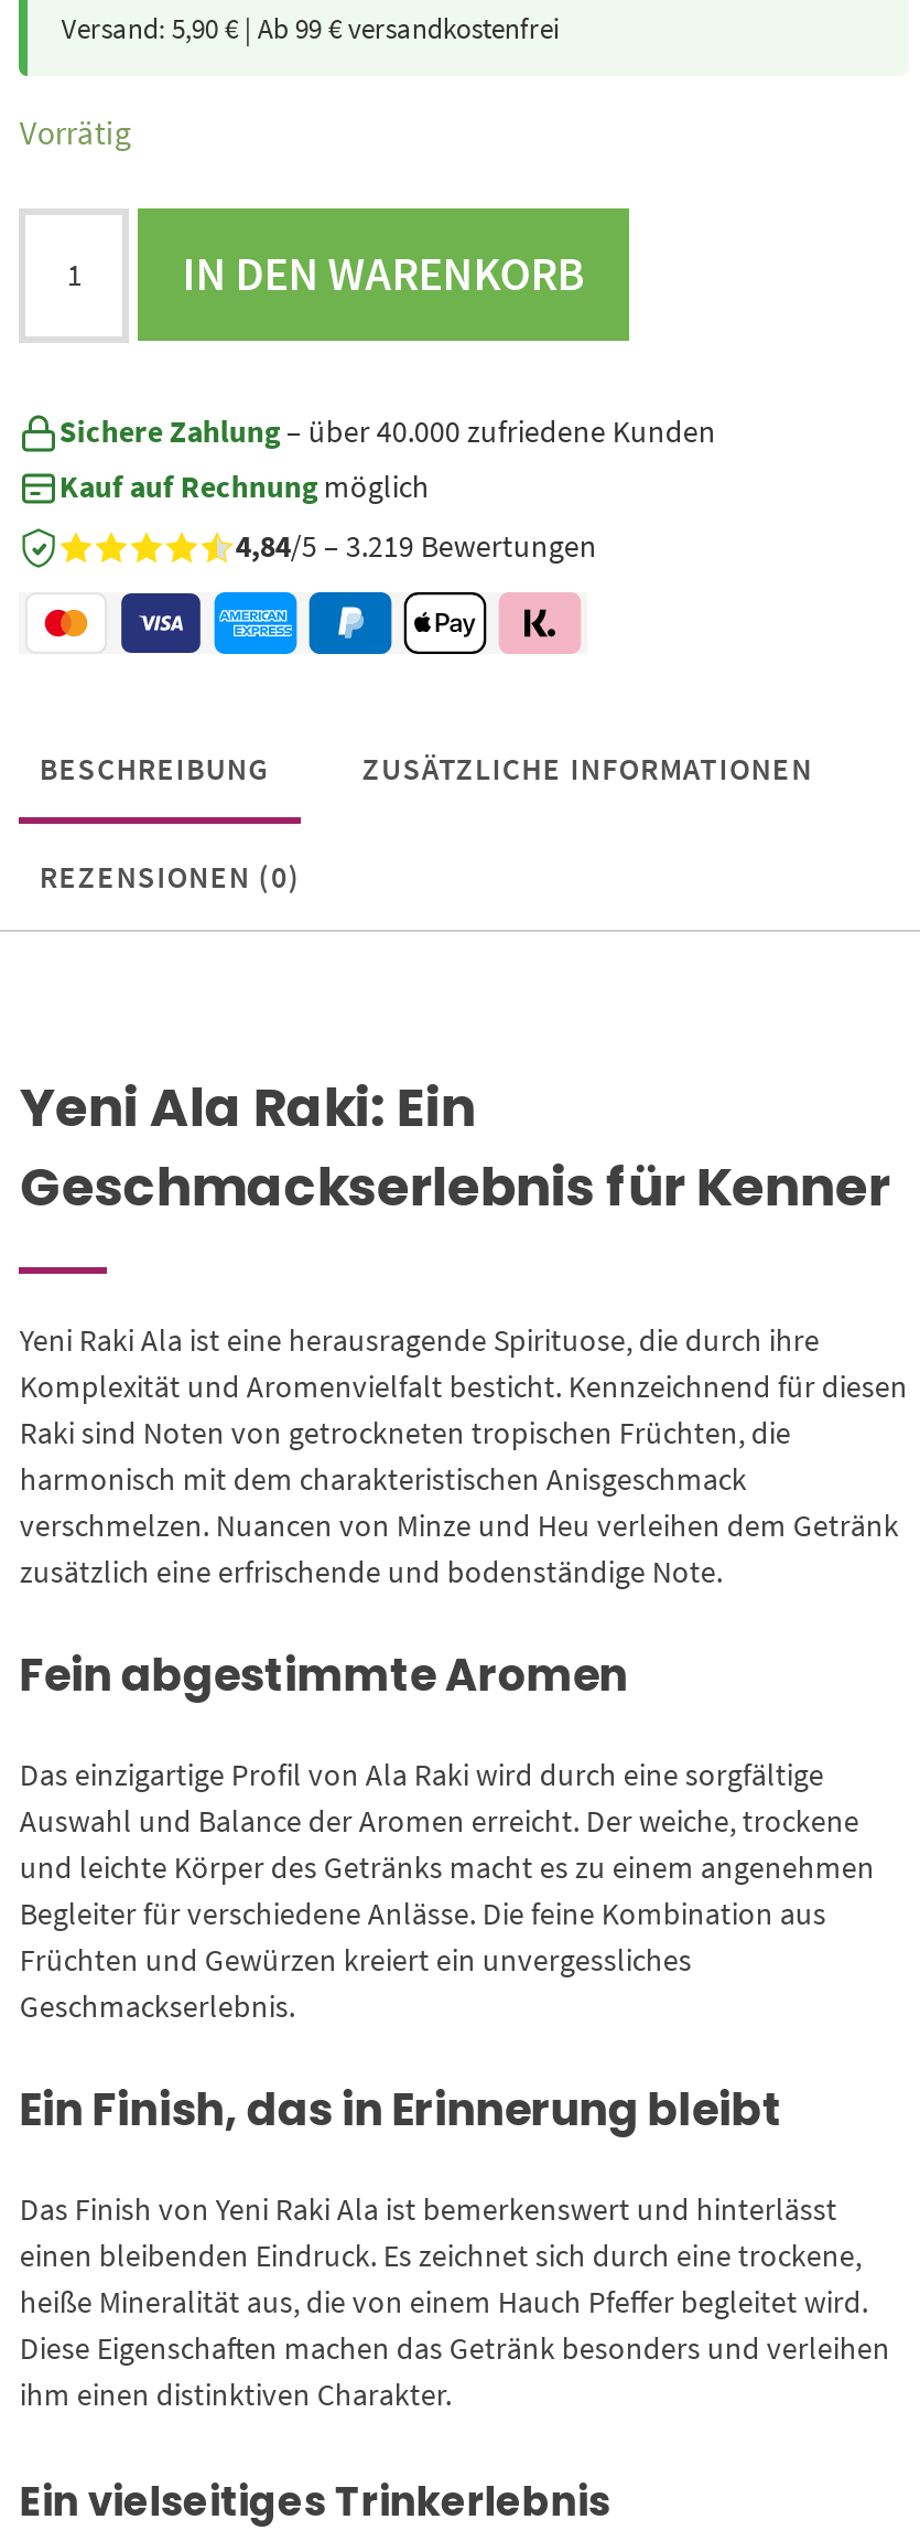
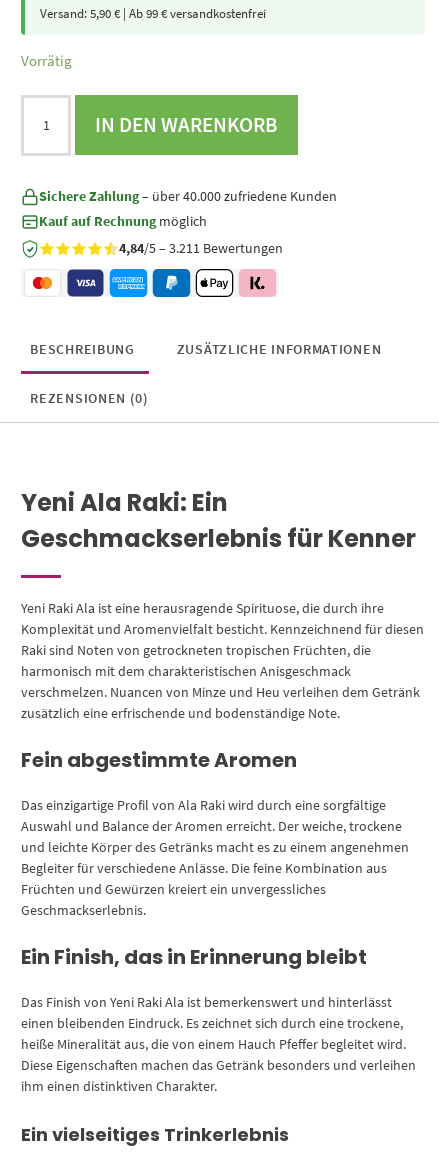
- 4,84/5 – 3.219 Bewertungen
+ 4,84/5 – 3.211 Bewertungen
